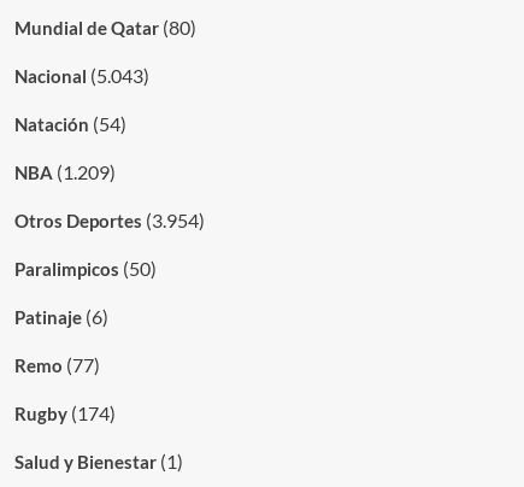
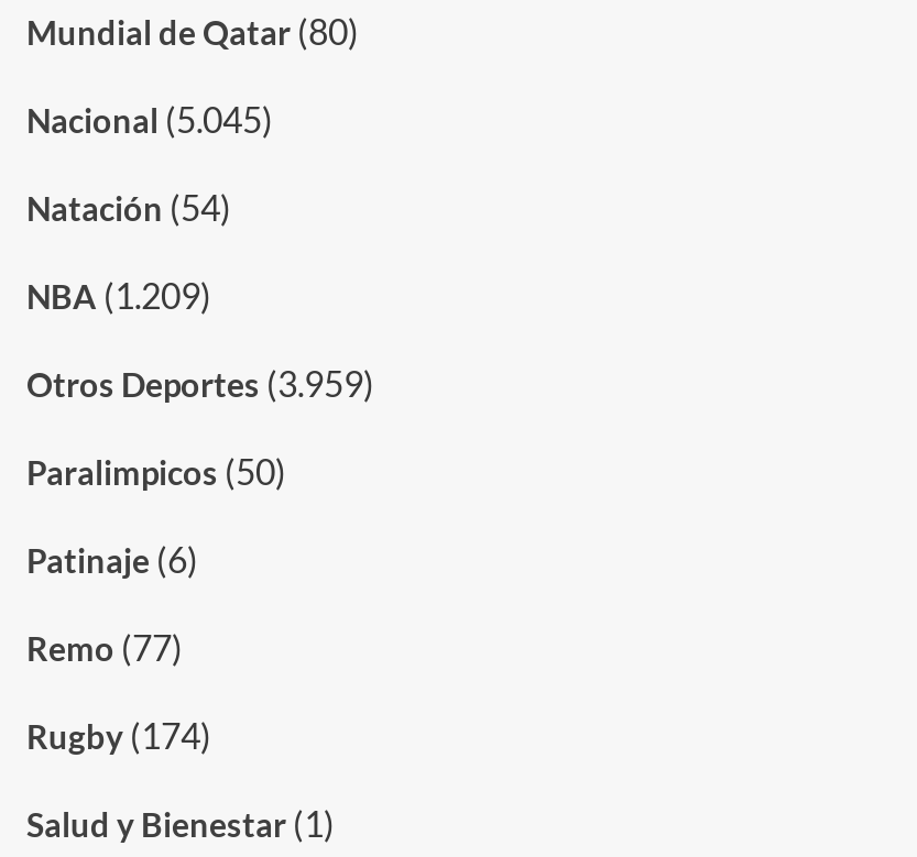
- Nacional (5.043)
+ Nacional (5.045)

- Otros Deportes (3.954)
+ Otros Deportes (3.959)
